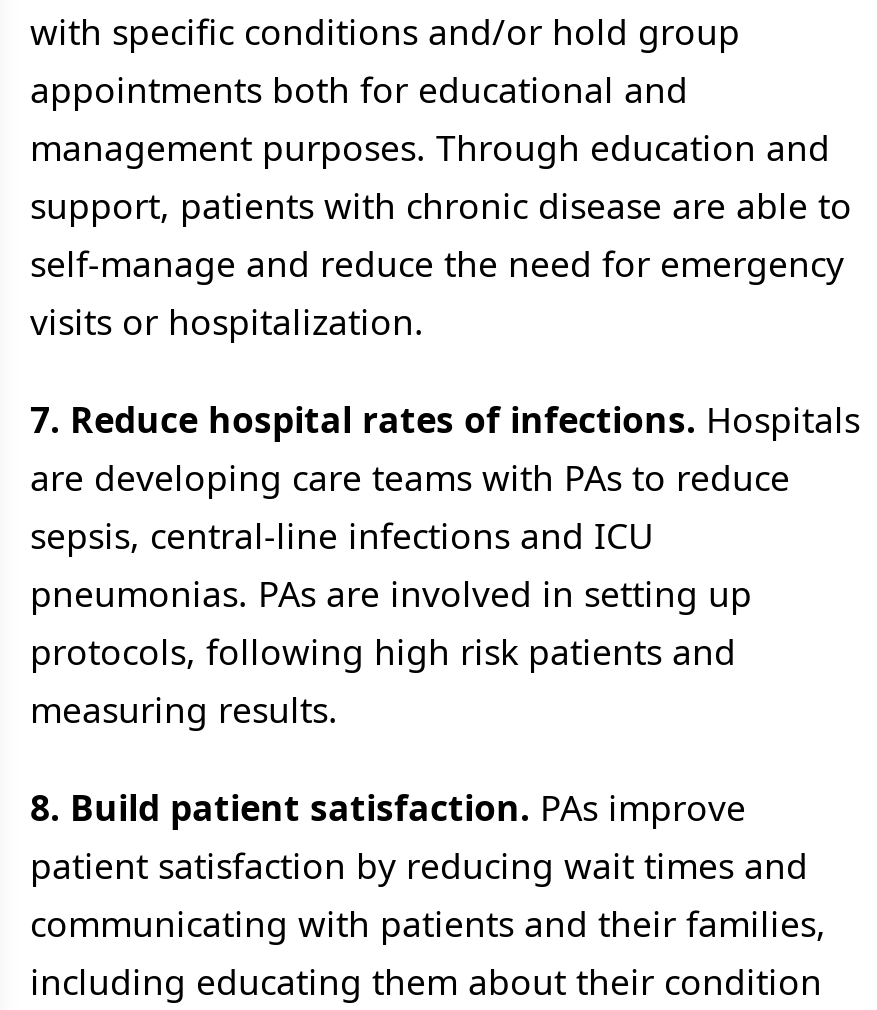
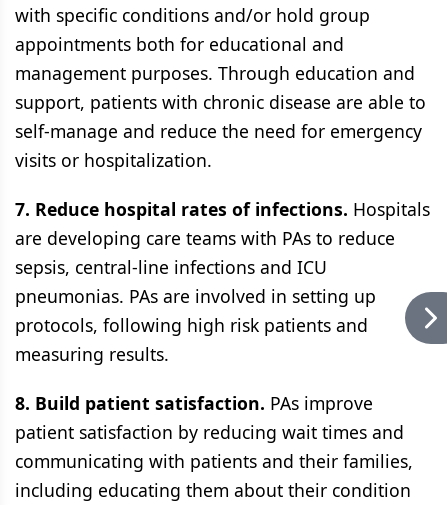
+ [image]
